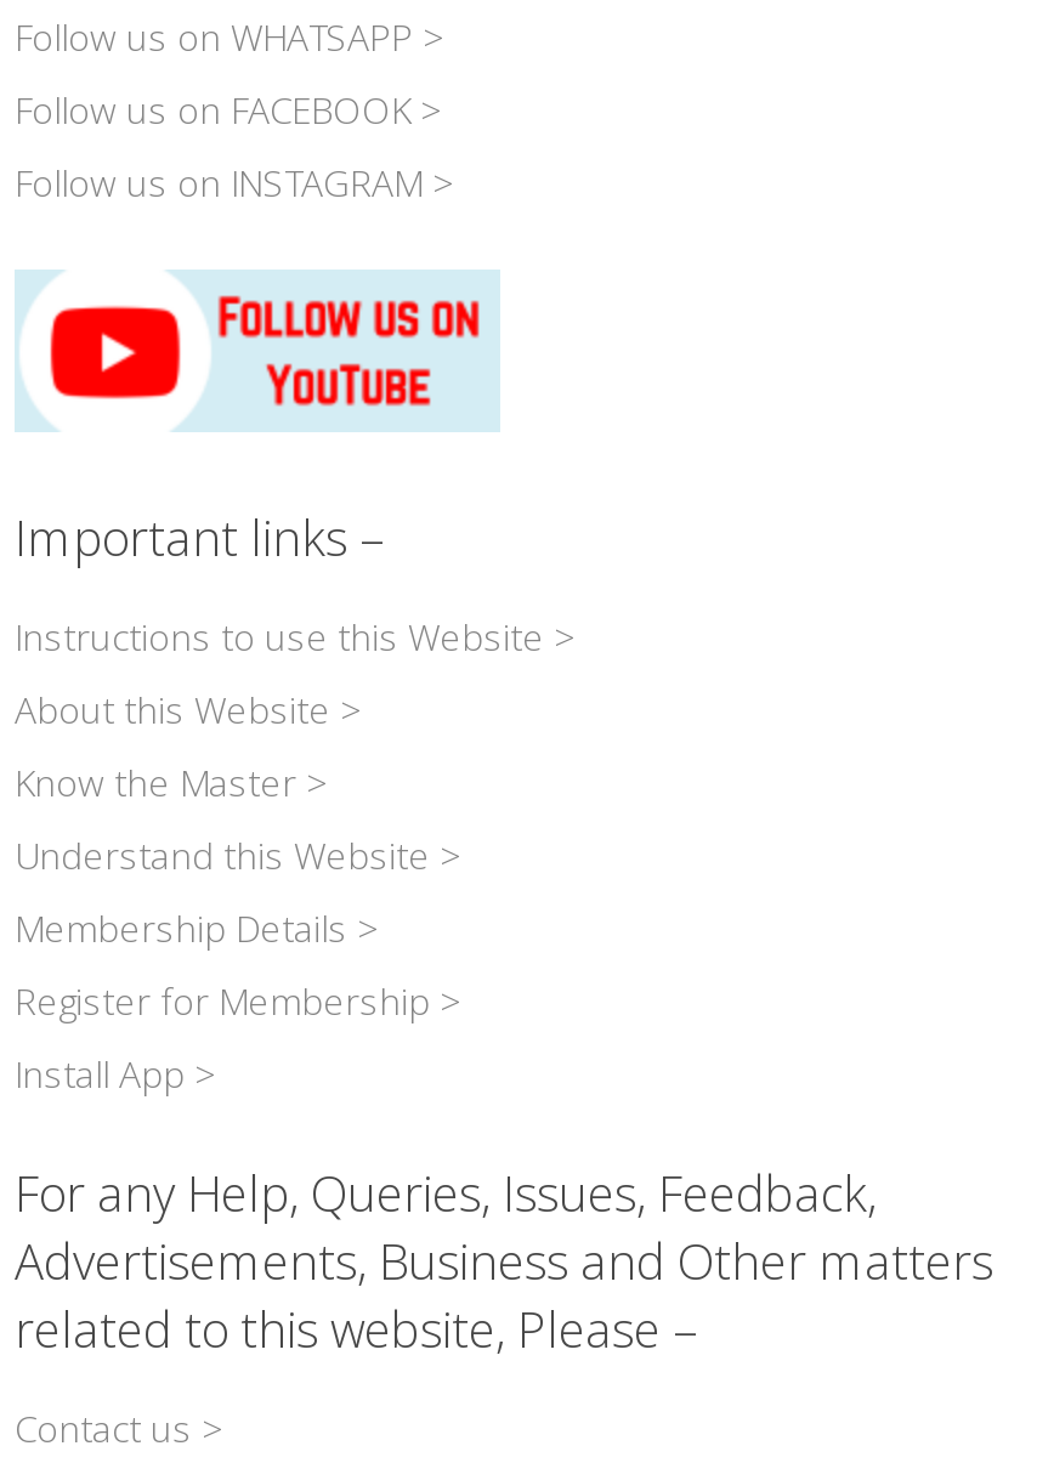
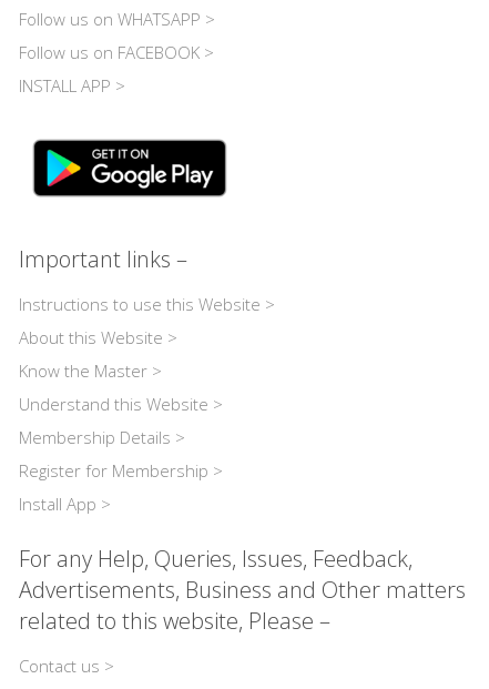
- Follow us on INSTAGRAM >
+ INSTALL APP >

- [image]
+ [image]
